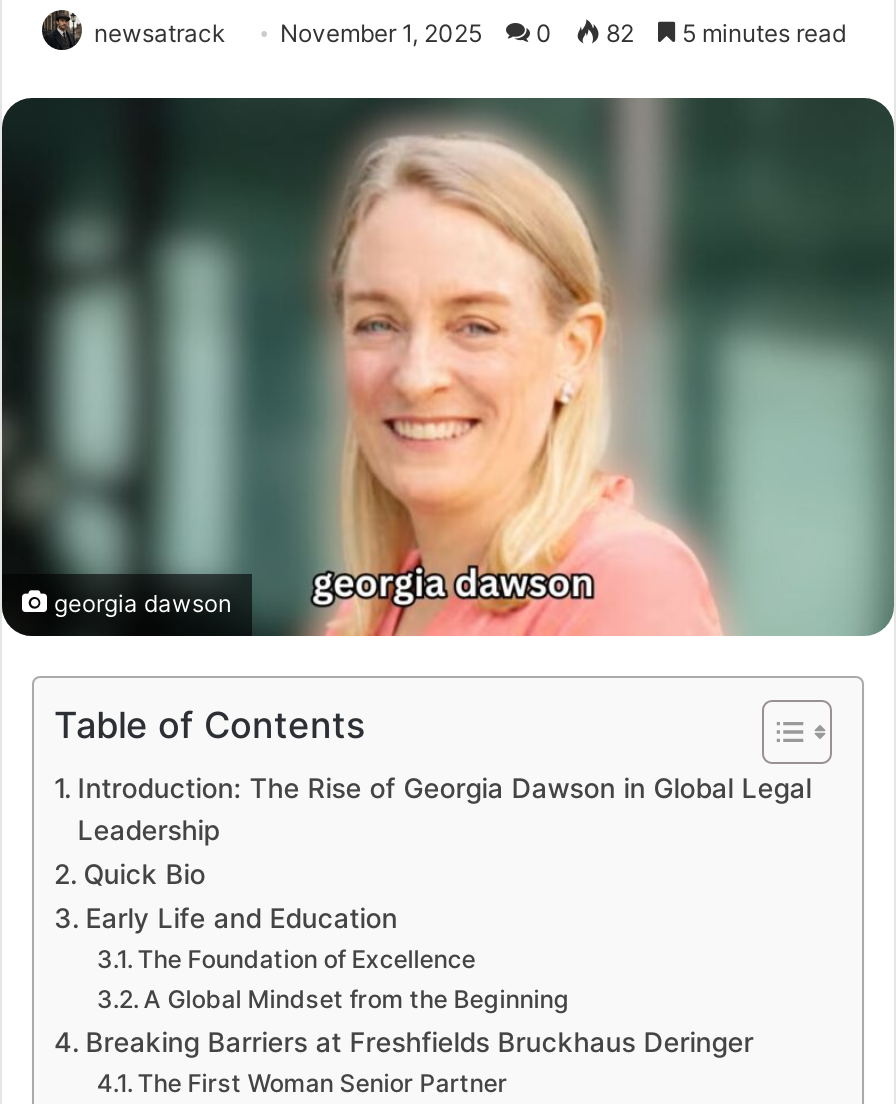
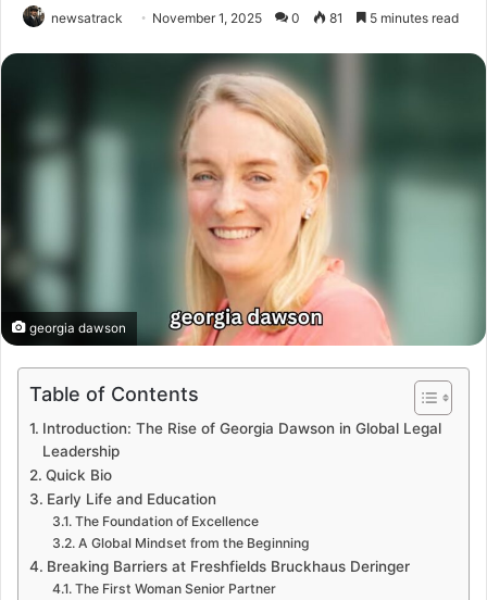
- newsatrack November 1, 2025 0 82 5 minutes read
+ newsatrack November 1, 2025 0 81 5 minutes read
